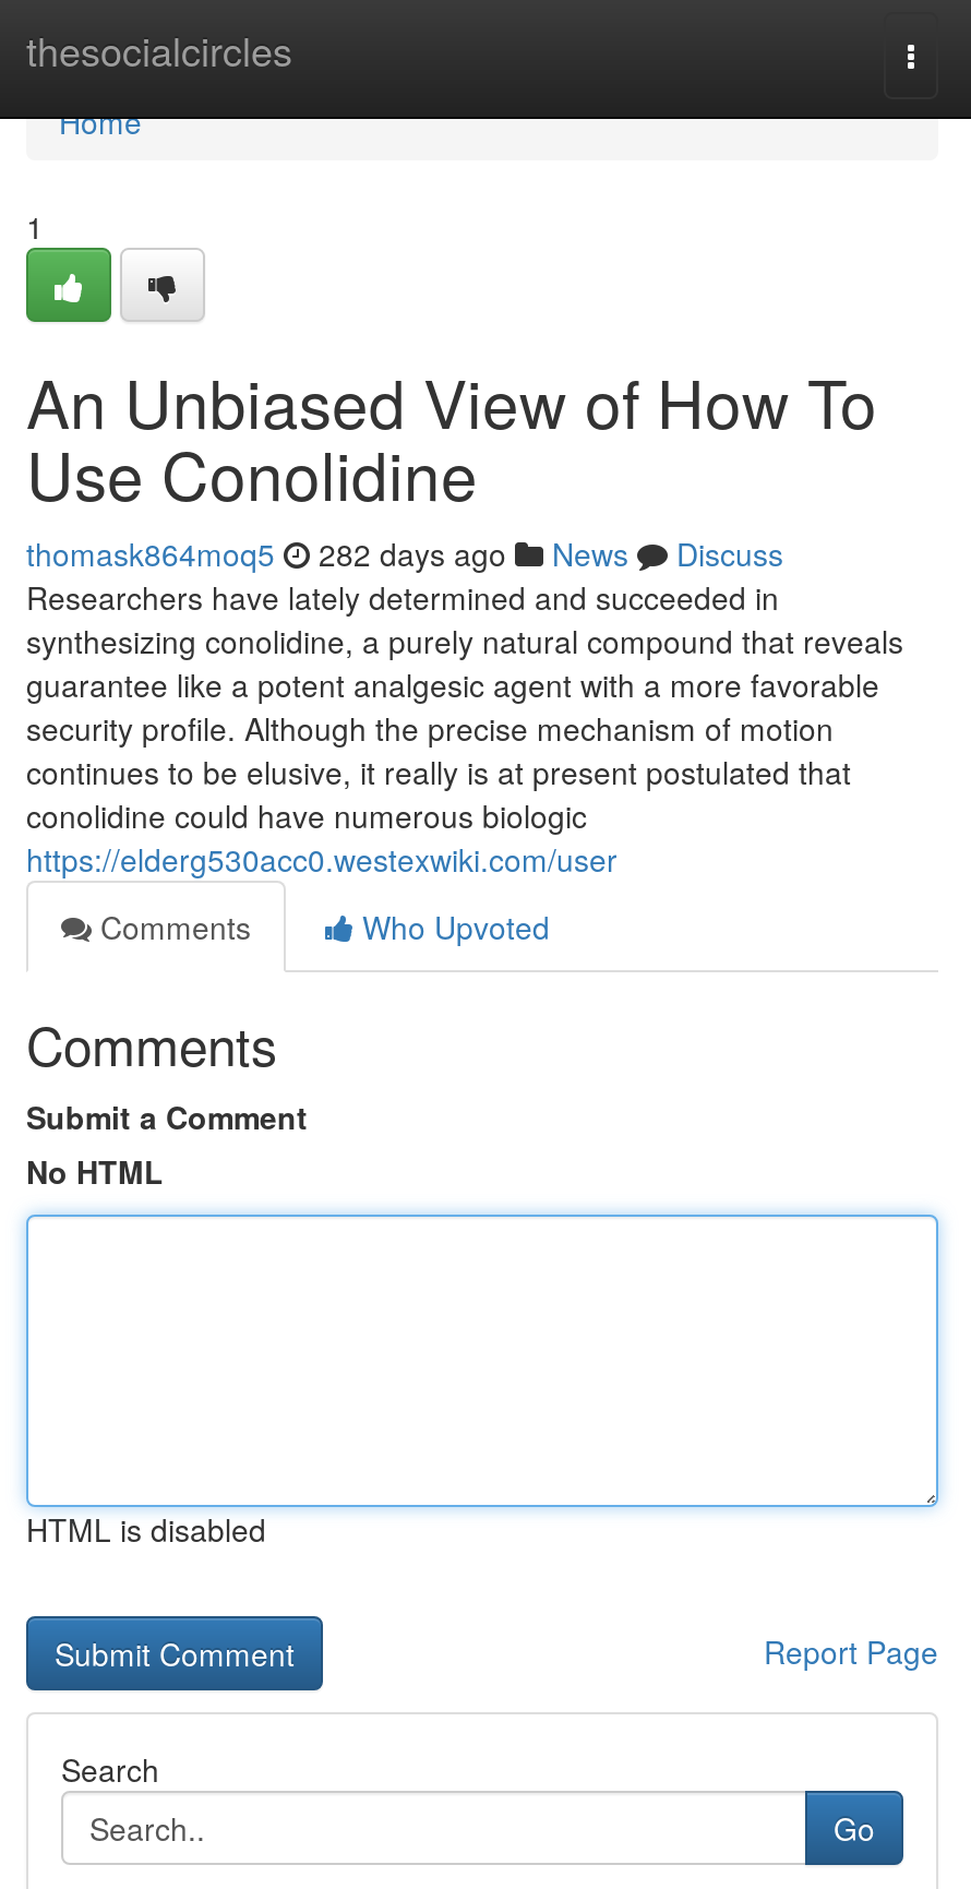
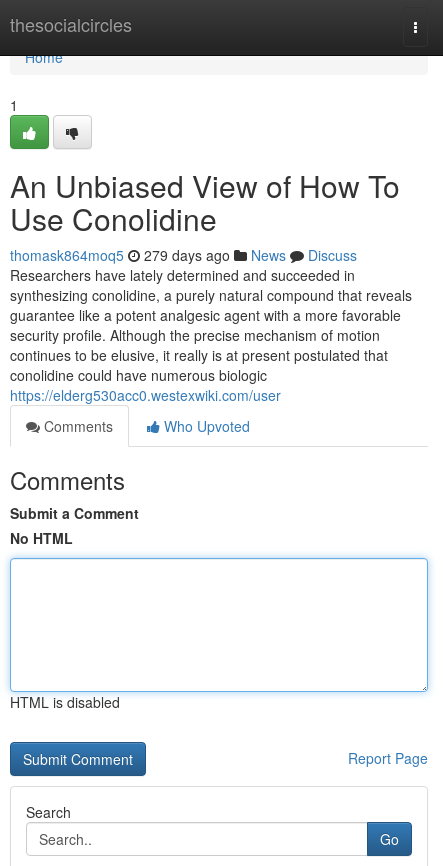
- thomask864moq5 282 days ago News Discuss
+ thomask864moq5 279 days ago News Discuss
